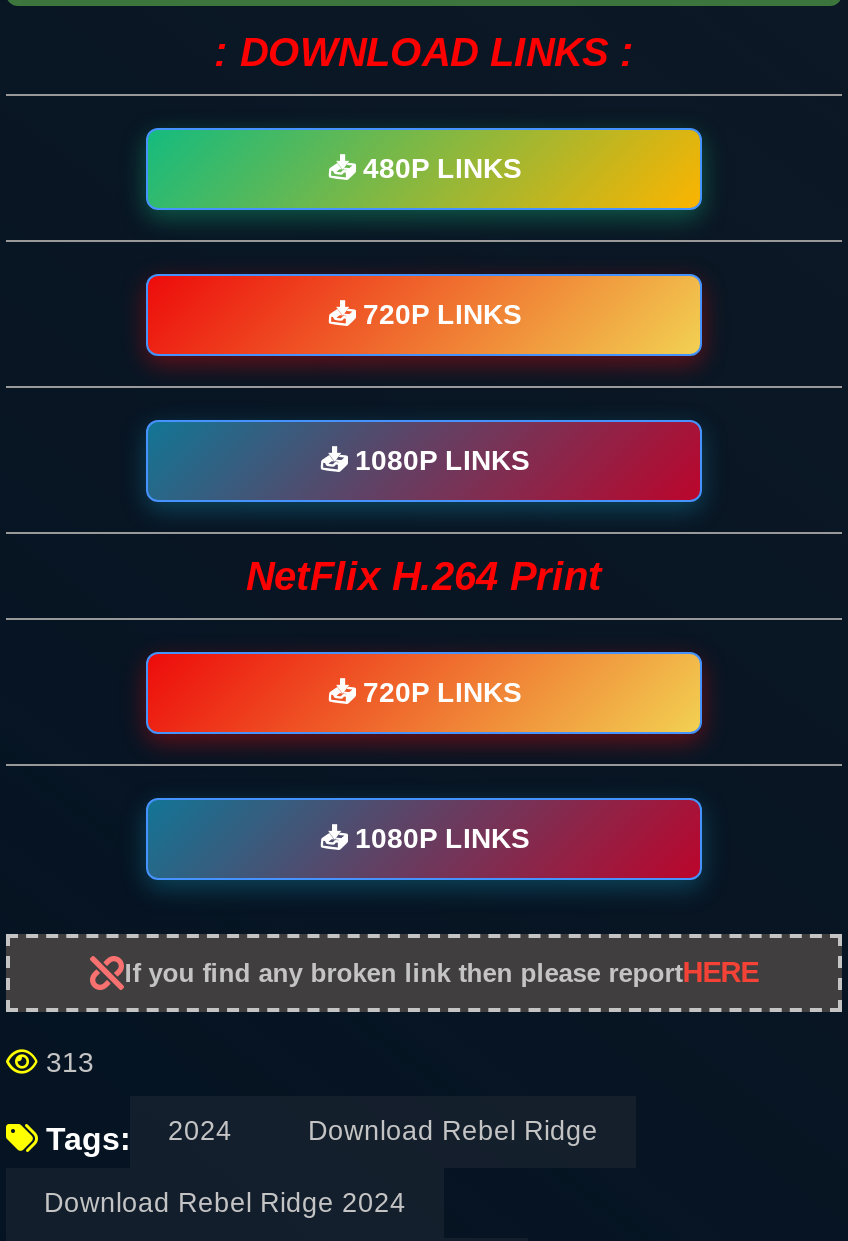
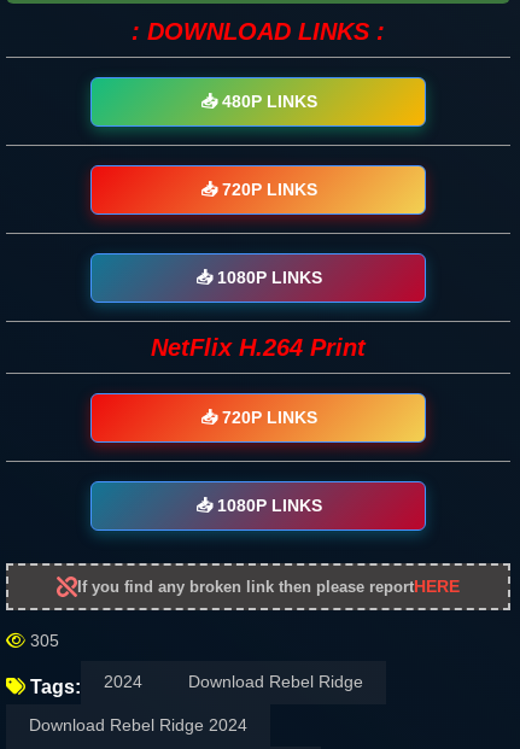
- 313
+ 305
